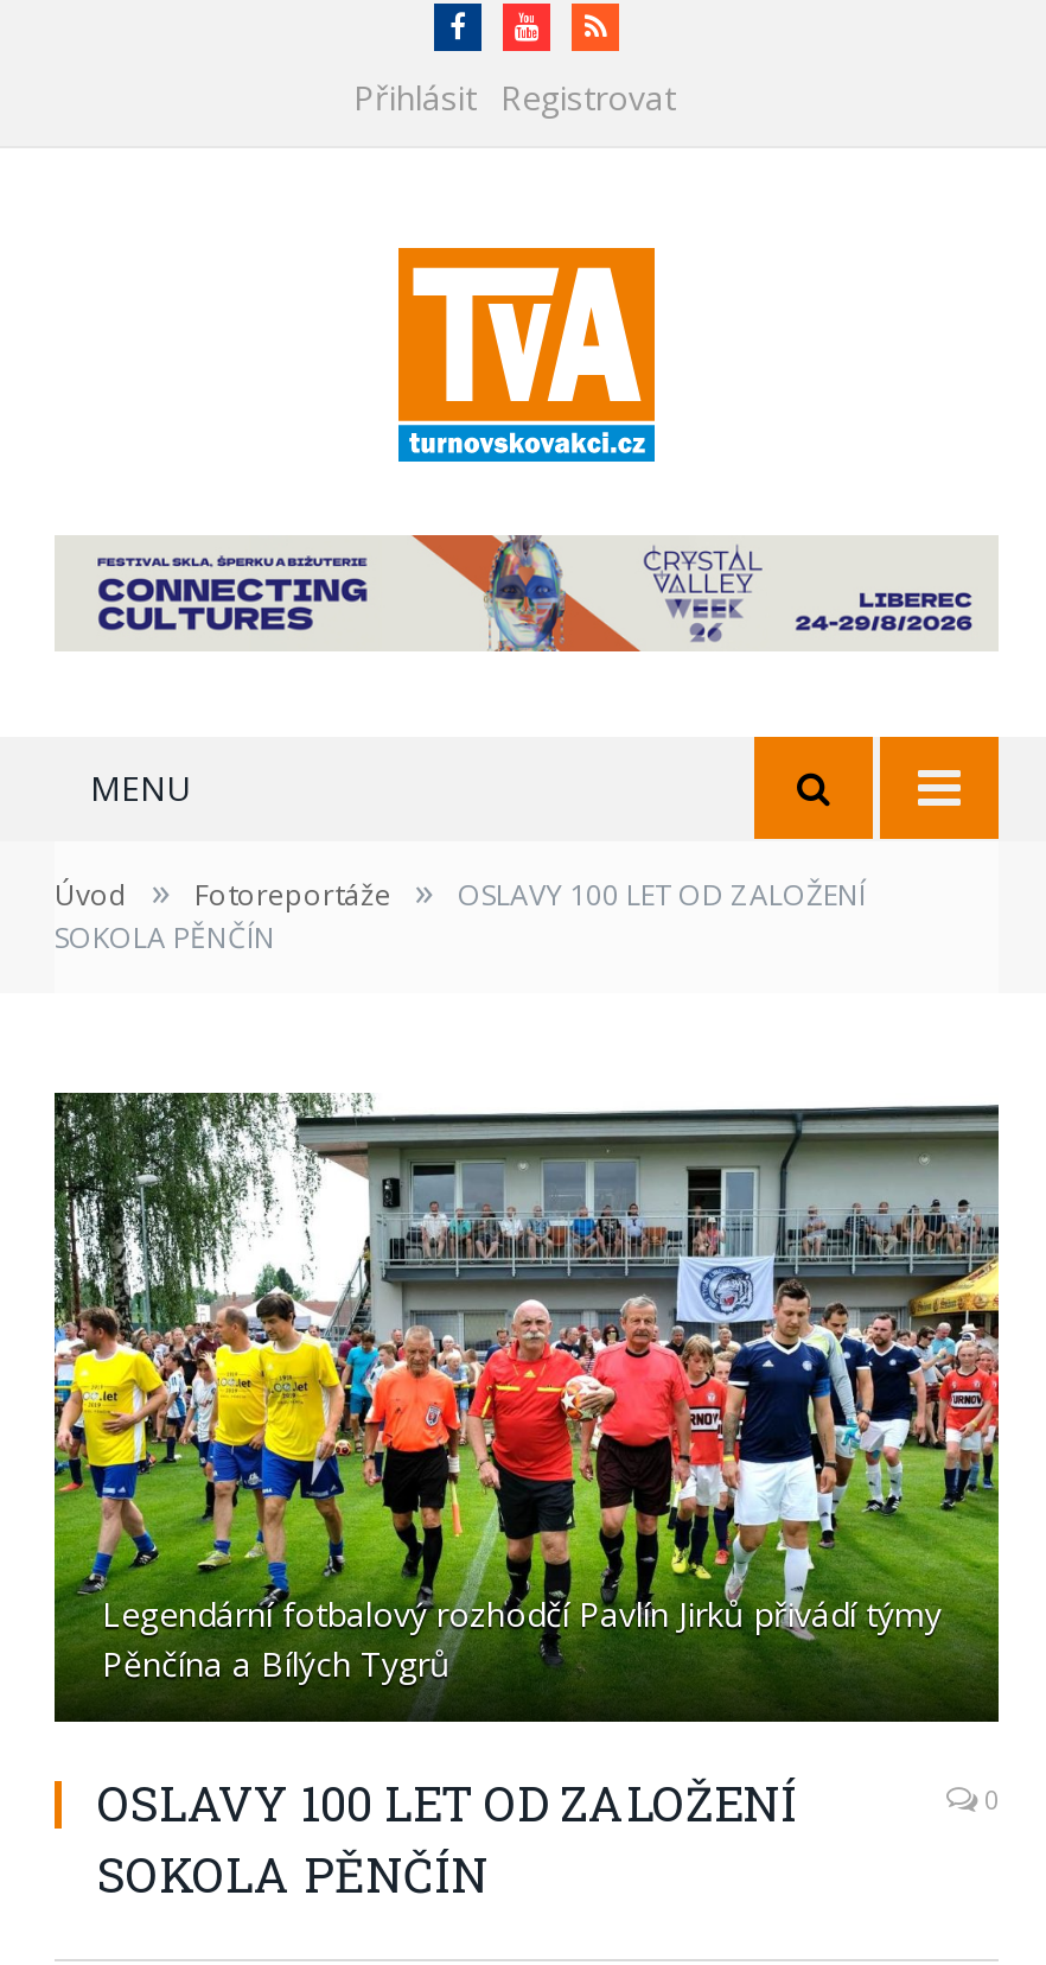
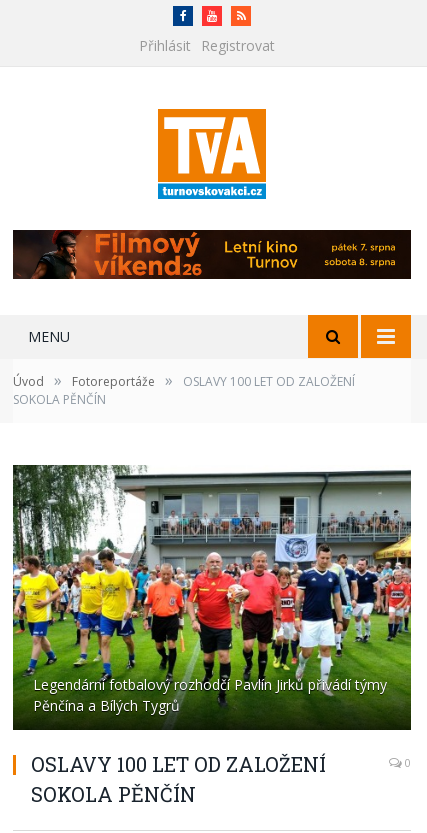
- [image]
+ [image]
